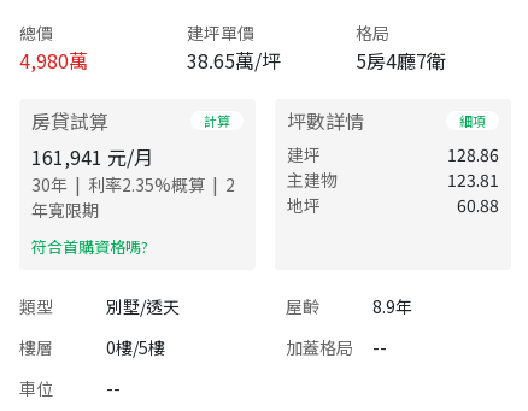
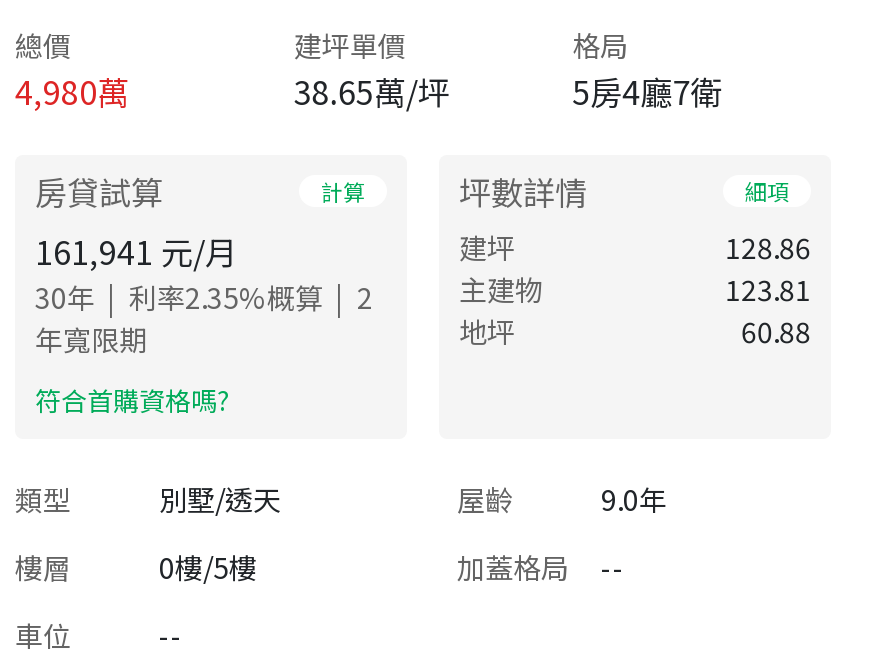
- 8.9年
+ 9.0年
